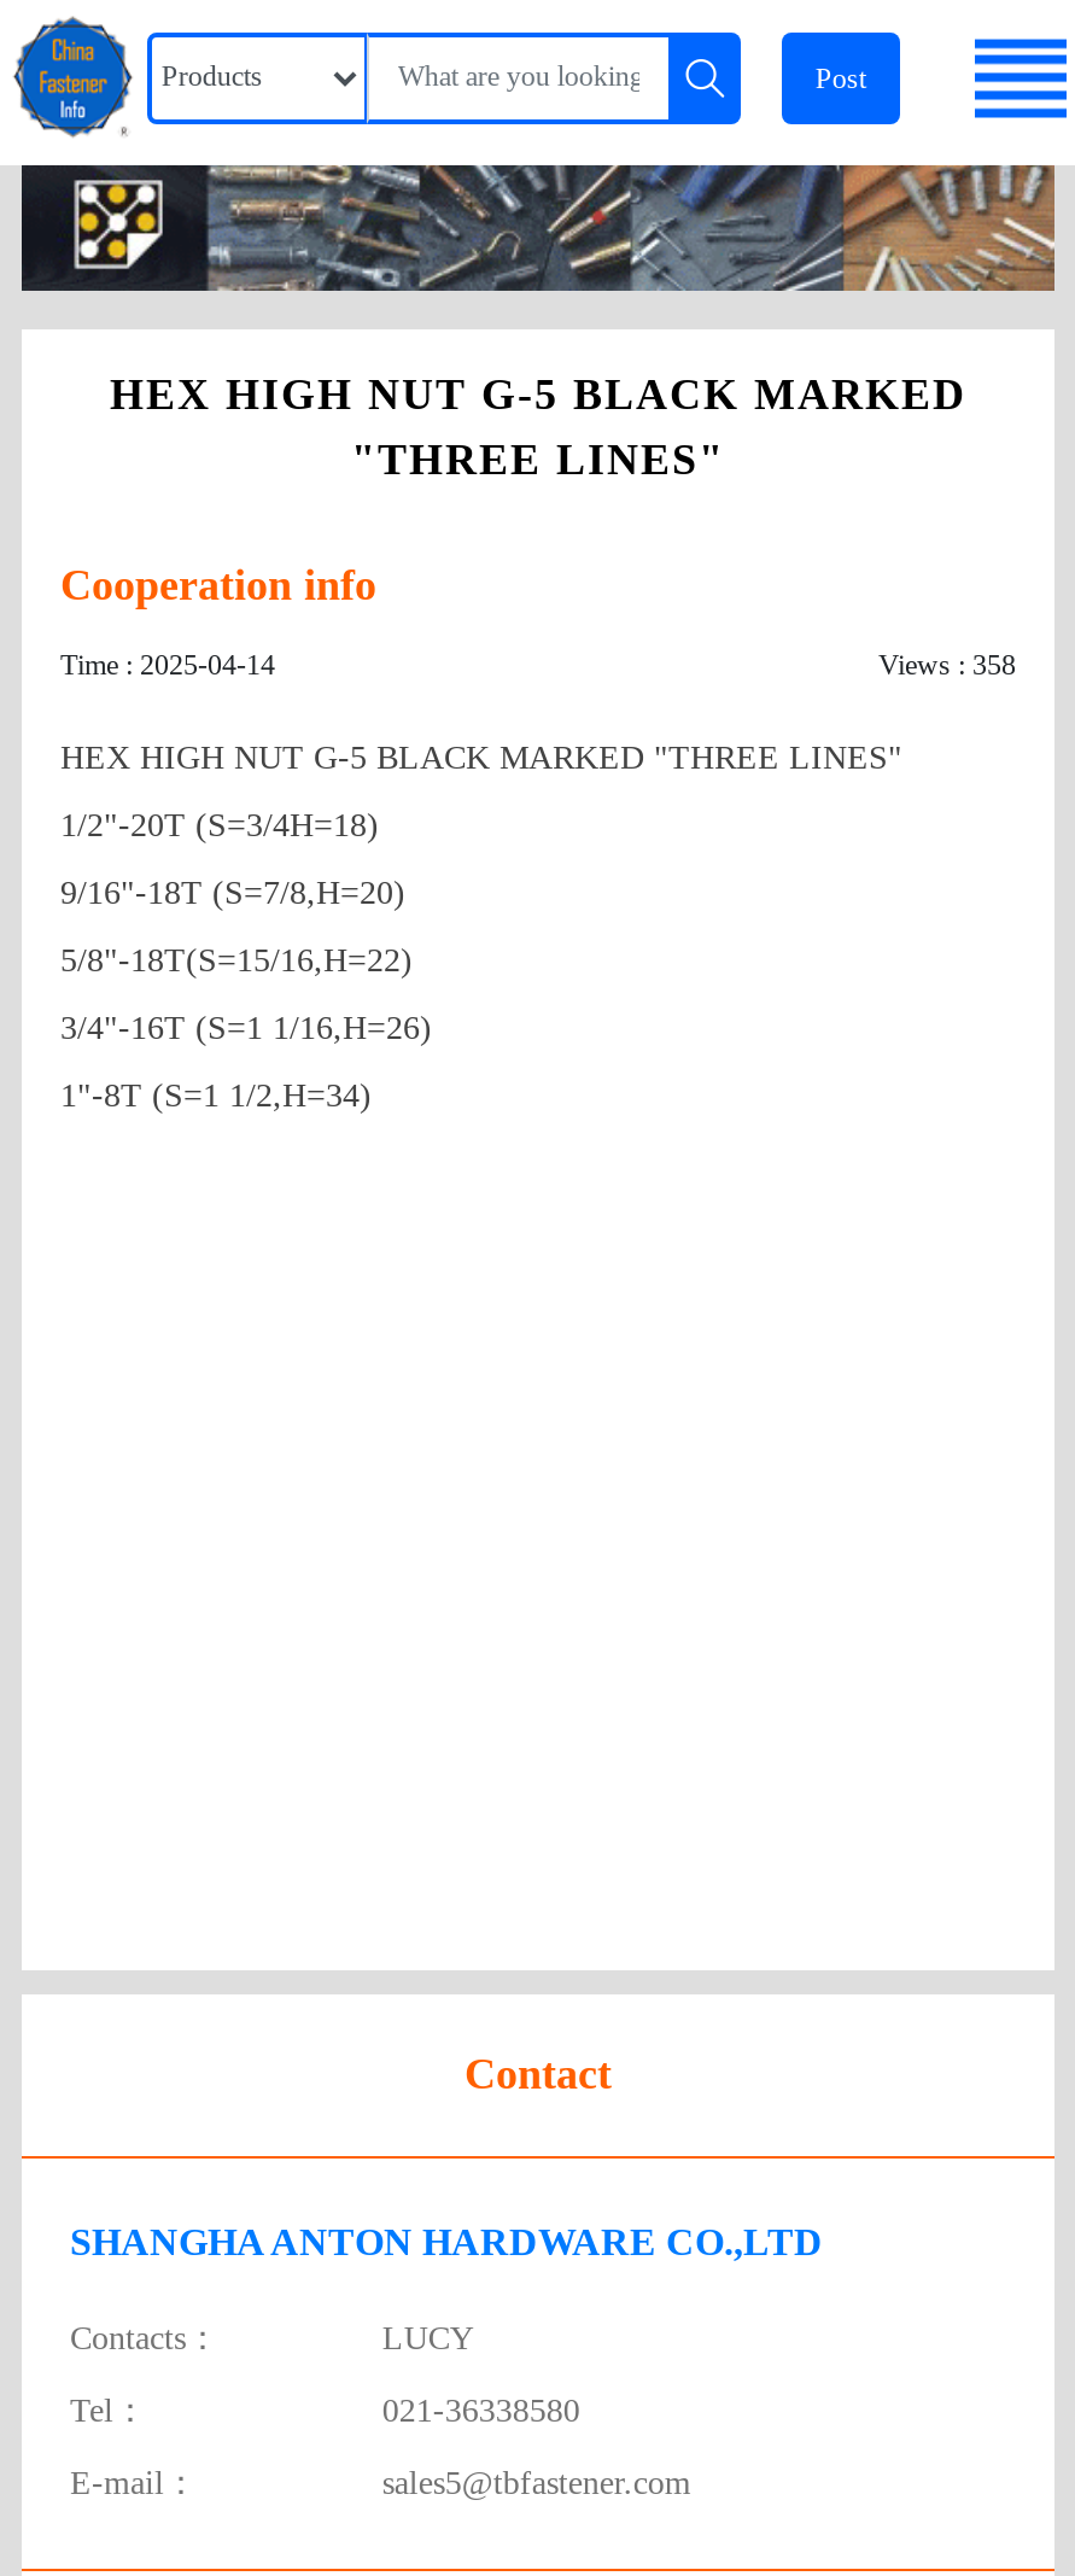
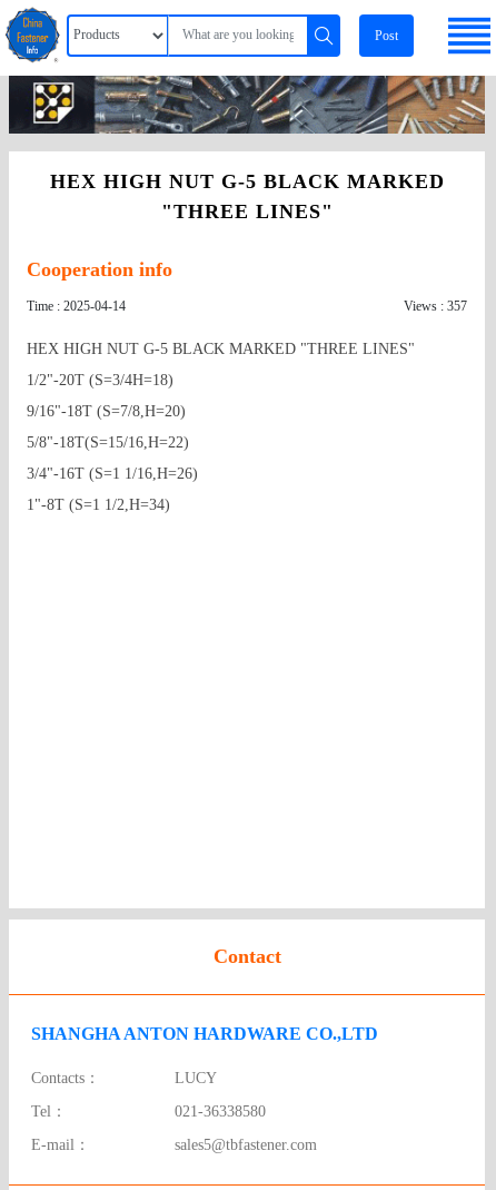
- Views : 358
+ Views : 357
